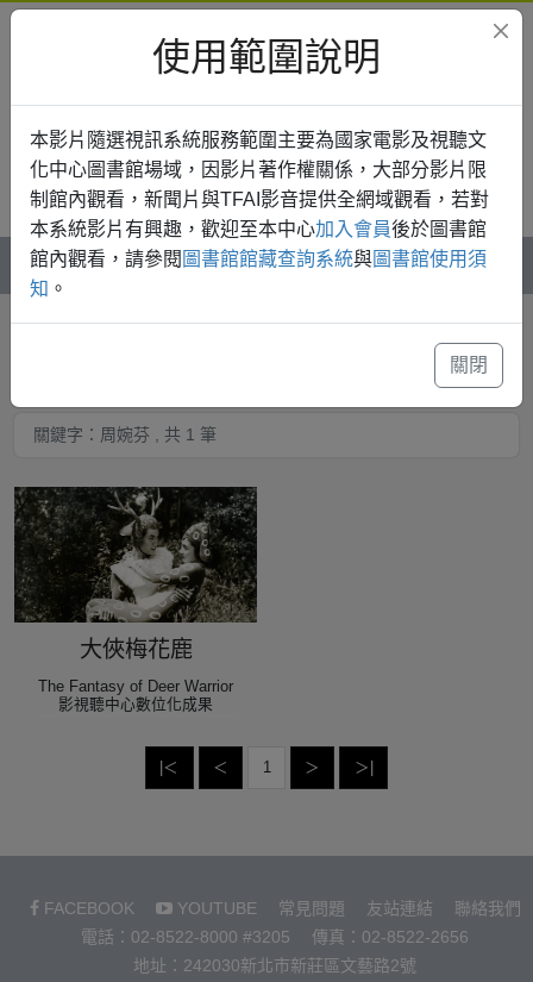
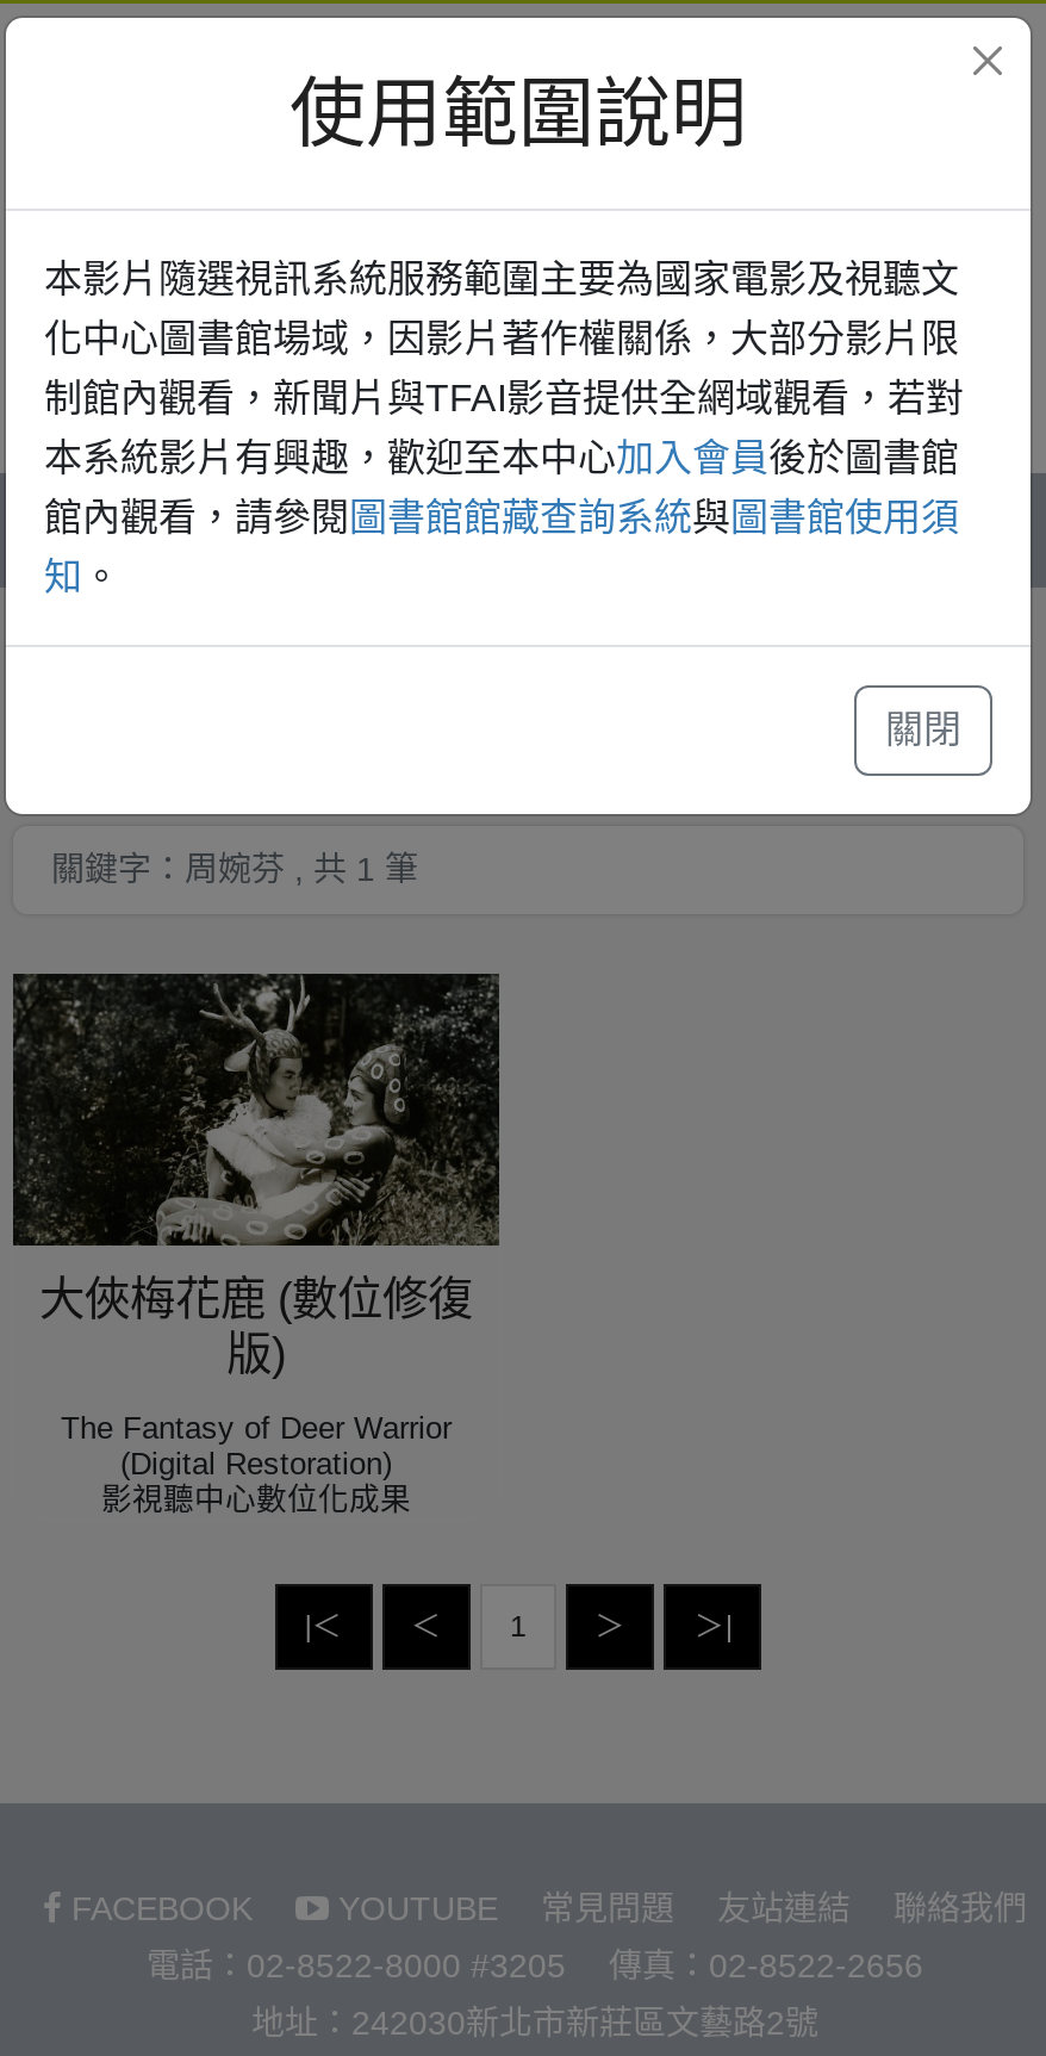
- 大俠梅花鹿
+ 大俠梅花鹿 (數位修復
+ 版)

+ (Digital Restoration)
